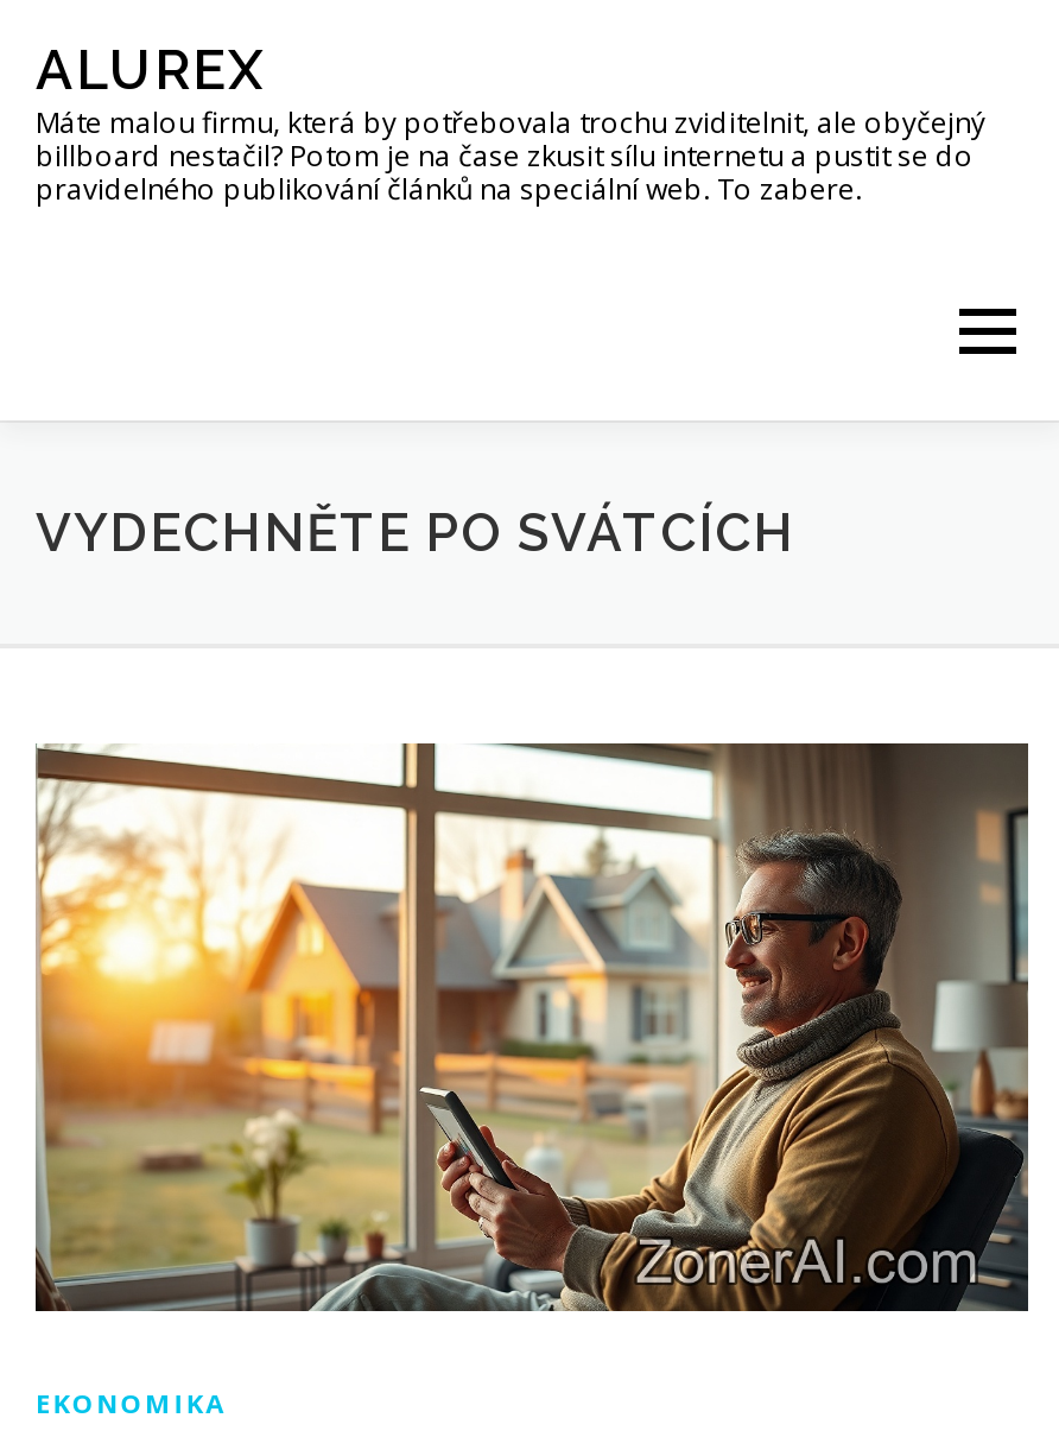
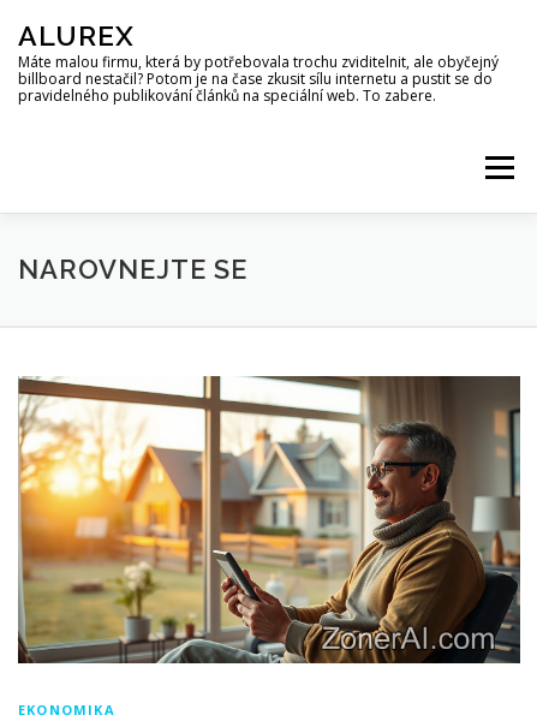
- VYDECHNĚTE PO SVÁTCÍCH
+ NAROVNEJTE SE
